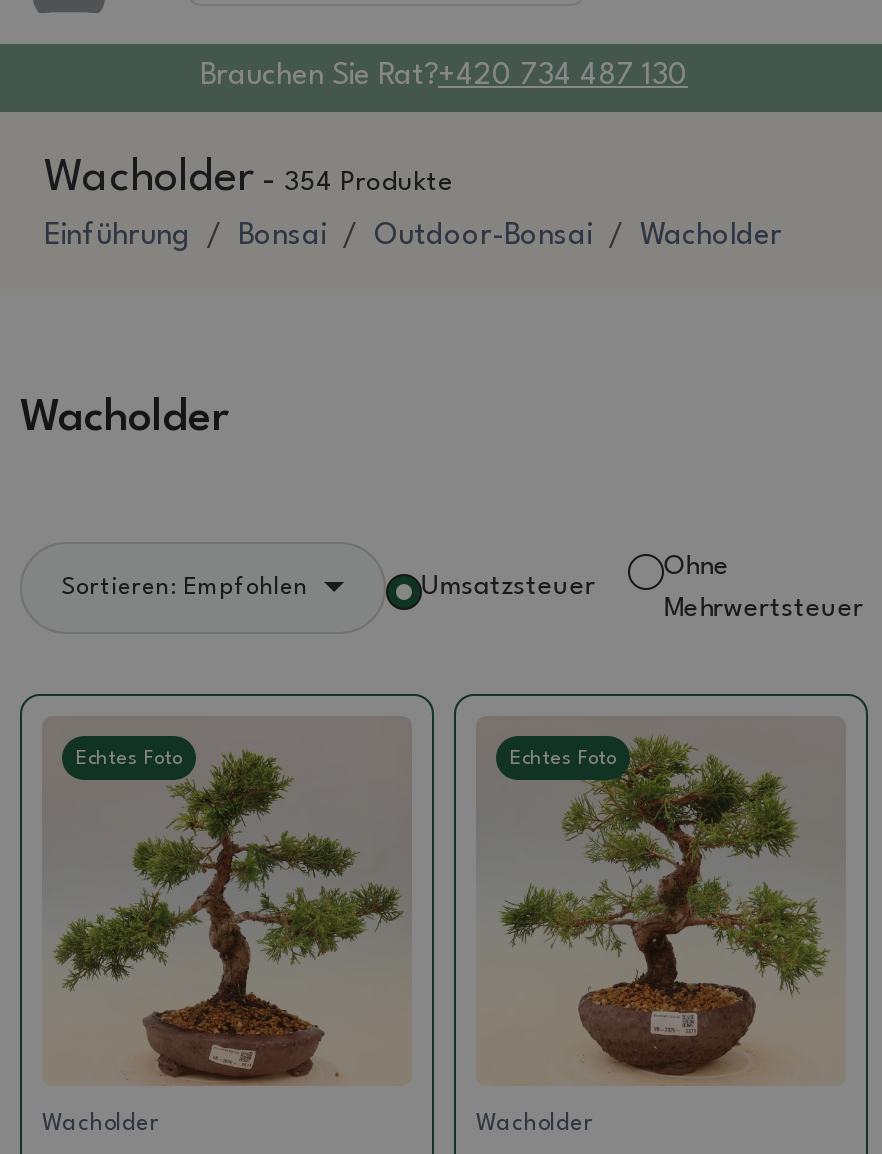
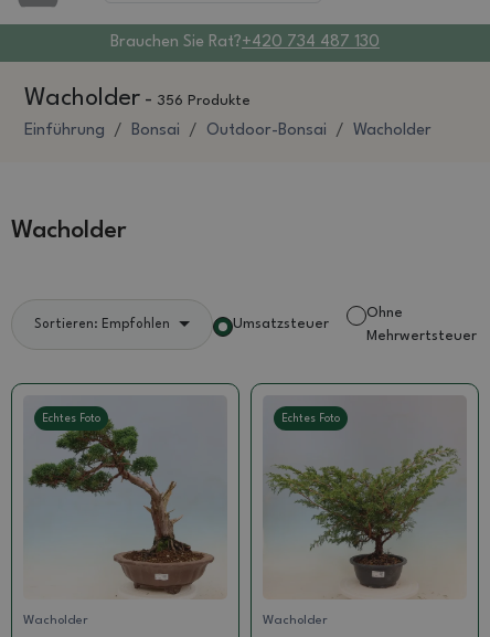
- Wacholder - 354 Produkte
+ Wacholder - 356 Produkte

- [image]
+ [image]

- [image]
+ [image]
